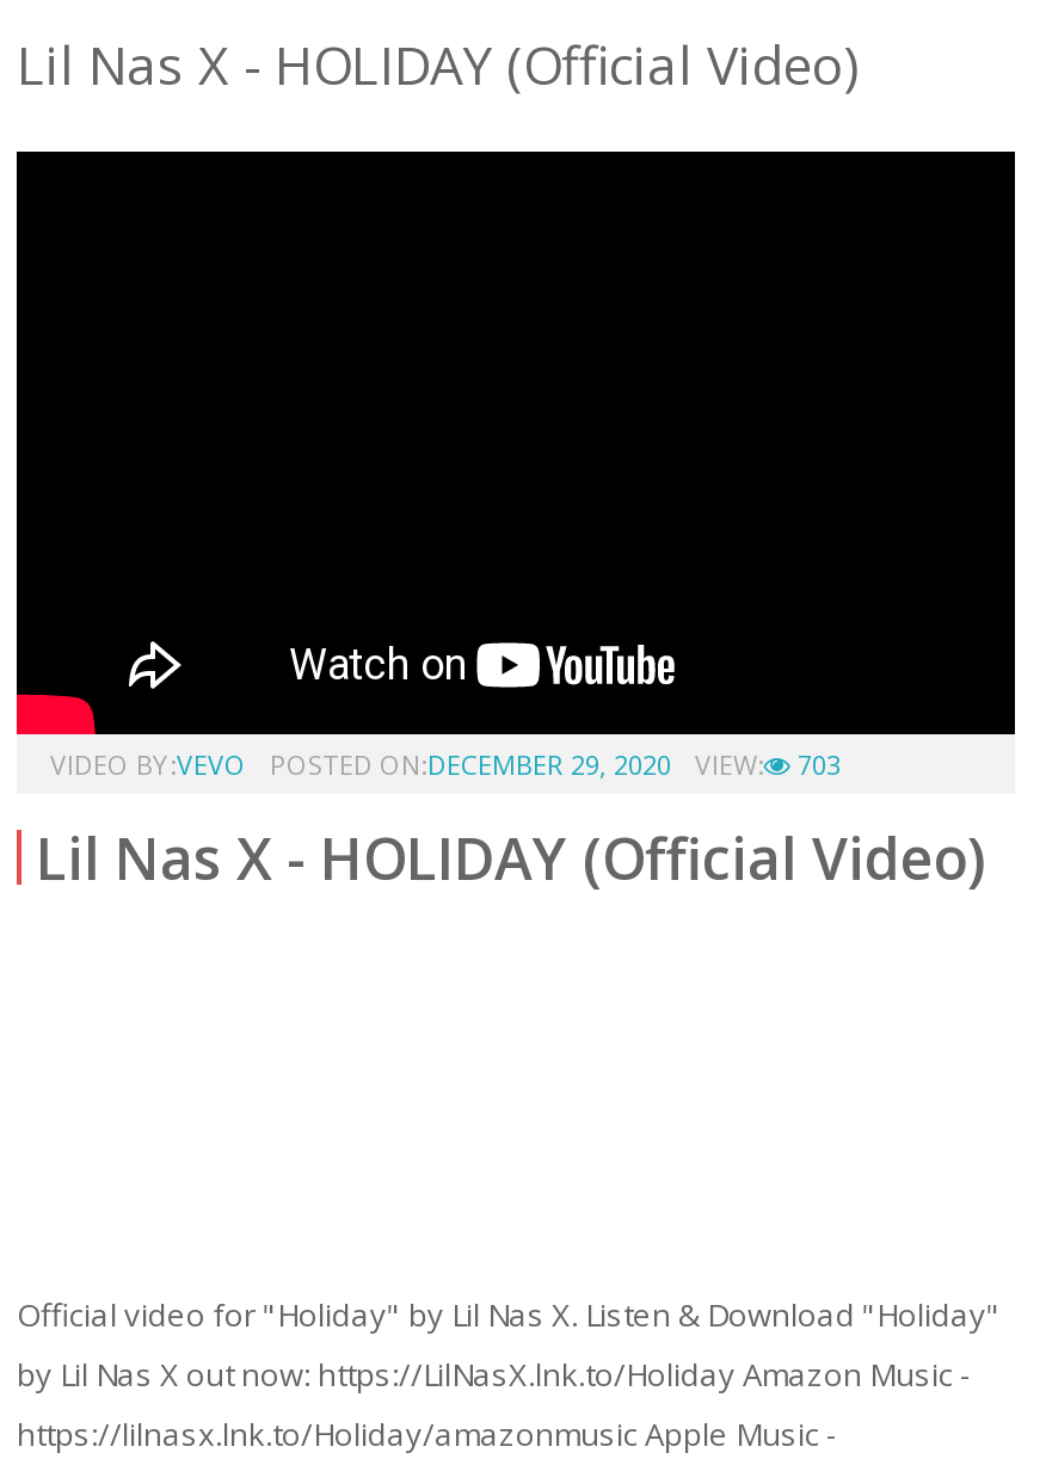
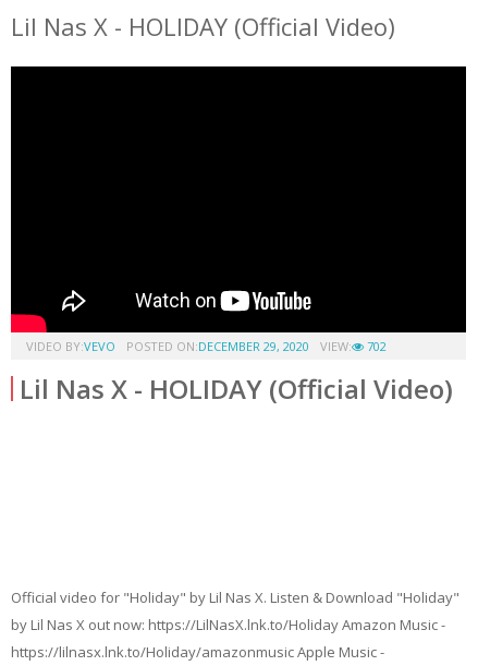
- VIDEO BY:VEVO POSTED ON:DECEMBER 29, 2020 VIEW: 703
+ VIDEO BY:VEVO POSTED ON:DECEMBER 29, 2020 VIEW: 702
